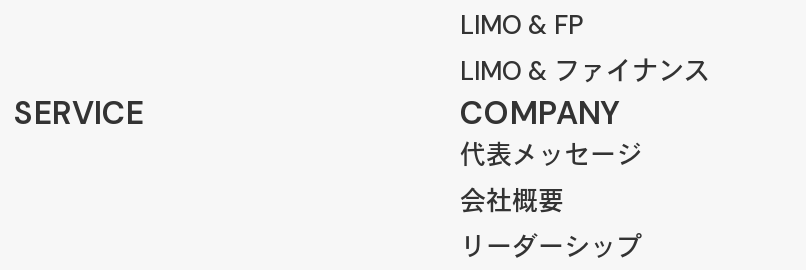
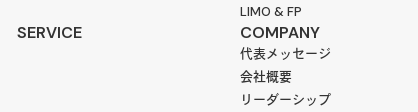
- LIMO & ファイナンス
